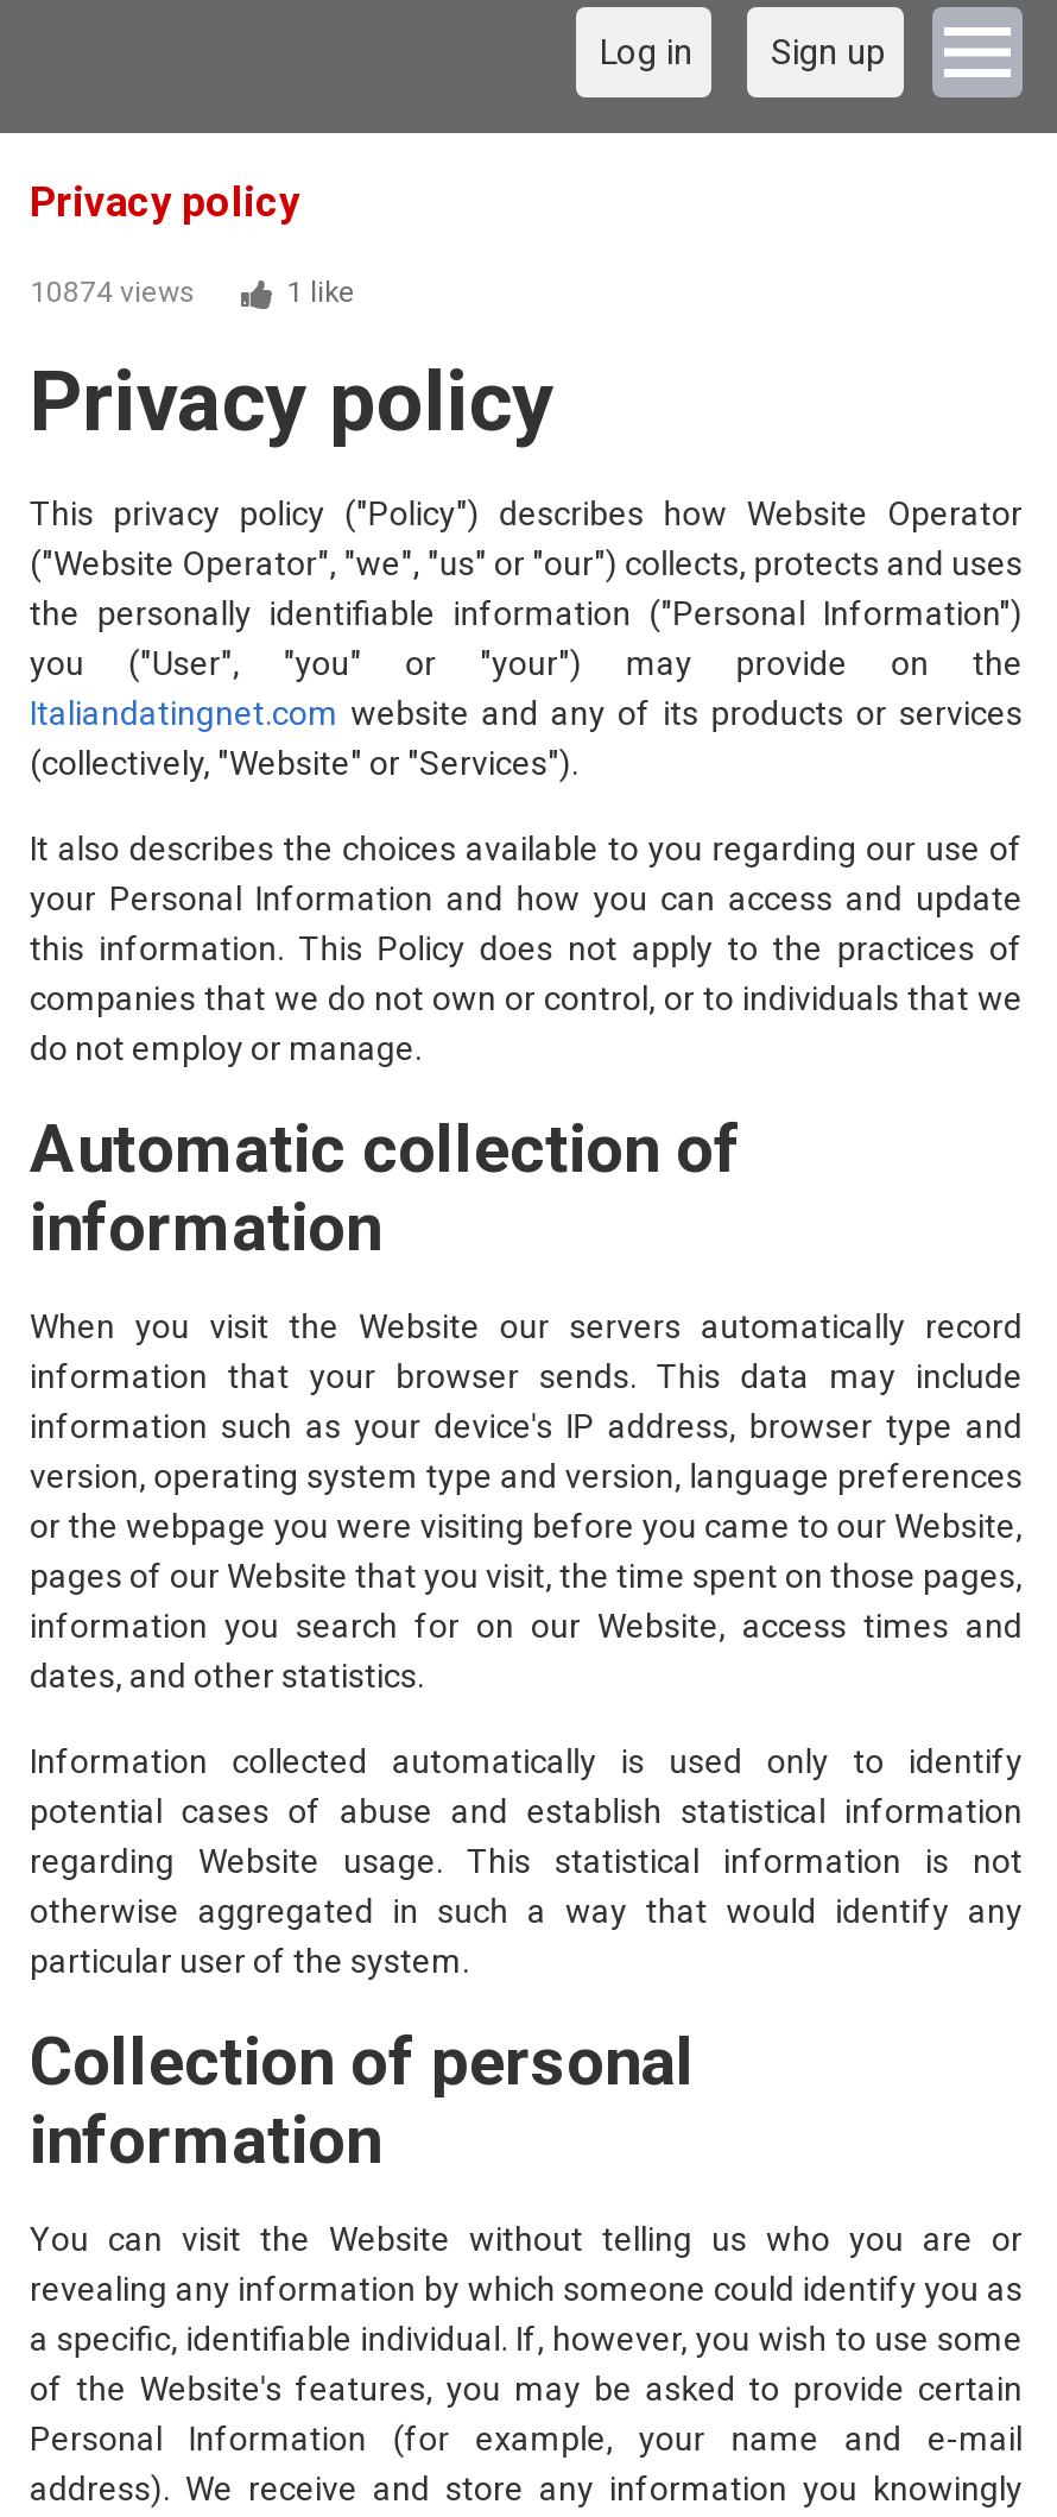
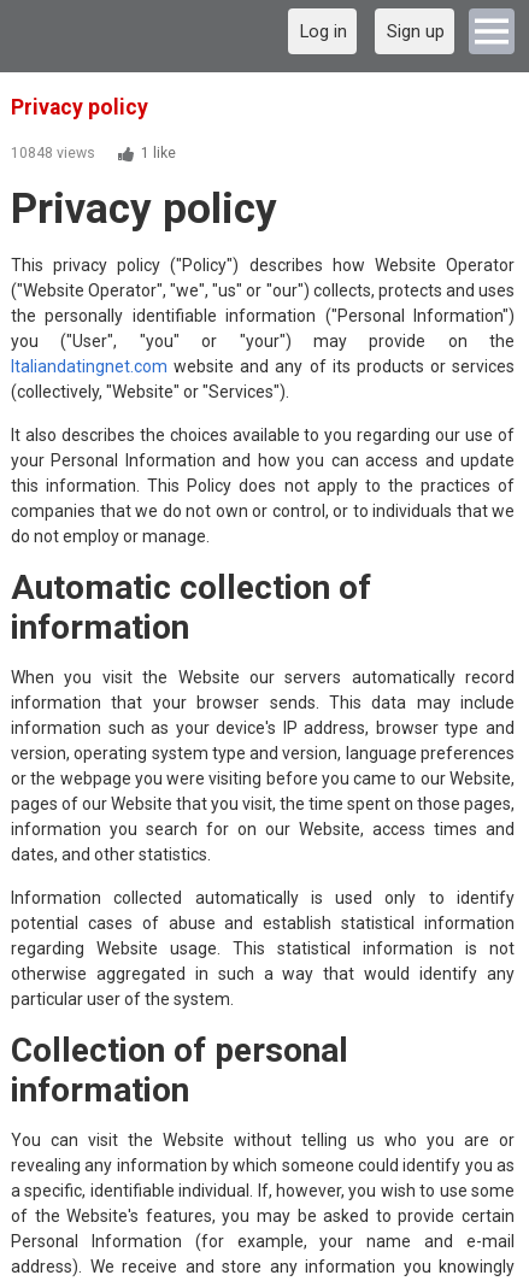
- 10874 views
+ 10848 views
